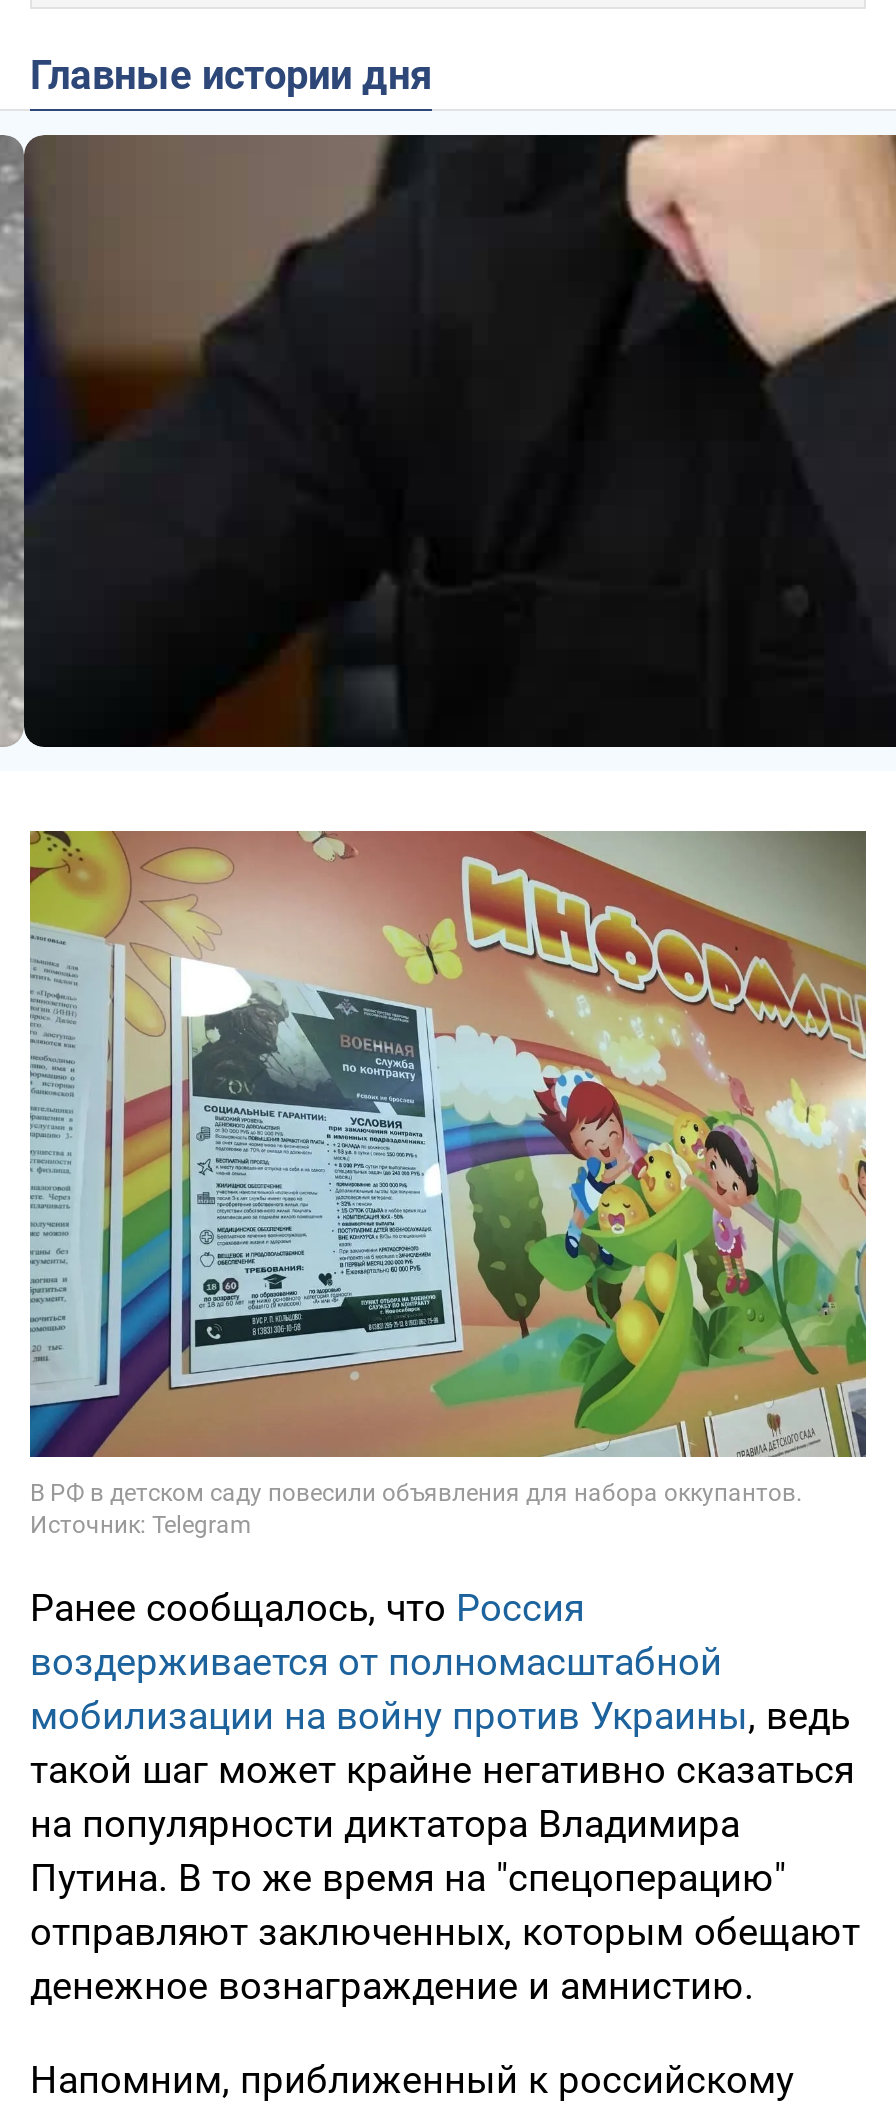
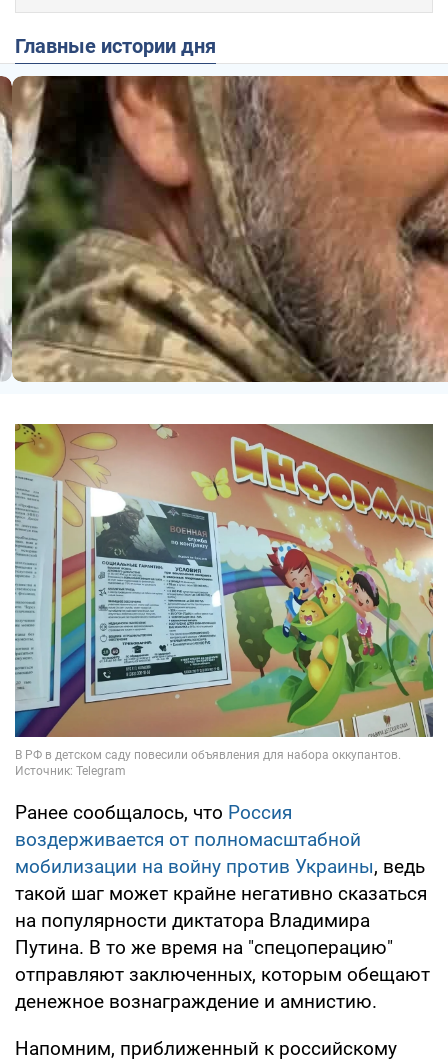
- [image]
+ [image]
